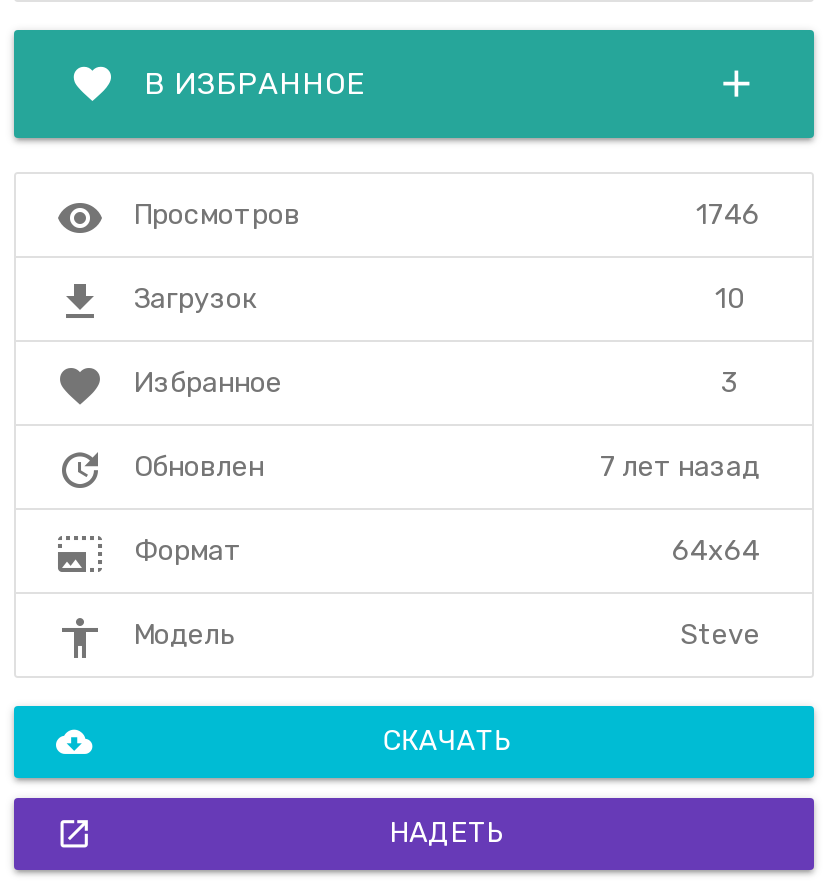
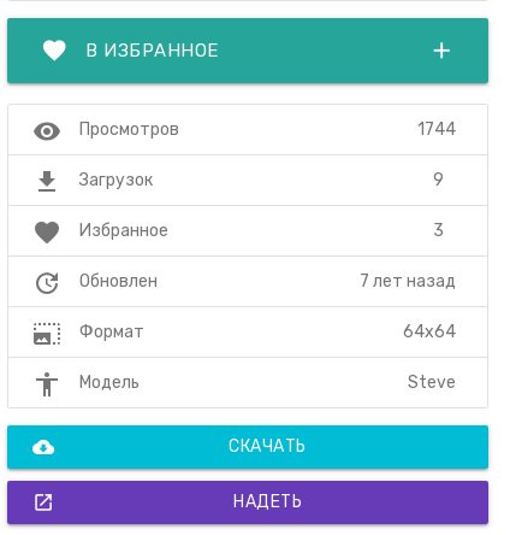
- 1746
+ 1744

- 10
+ 9
